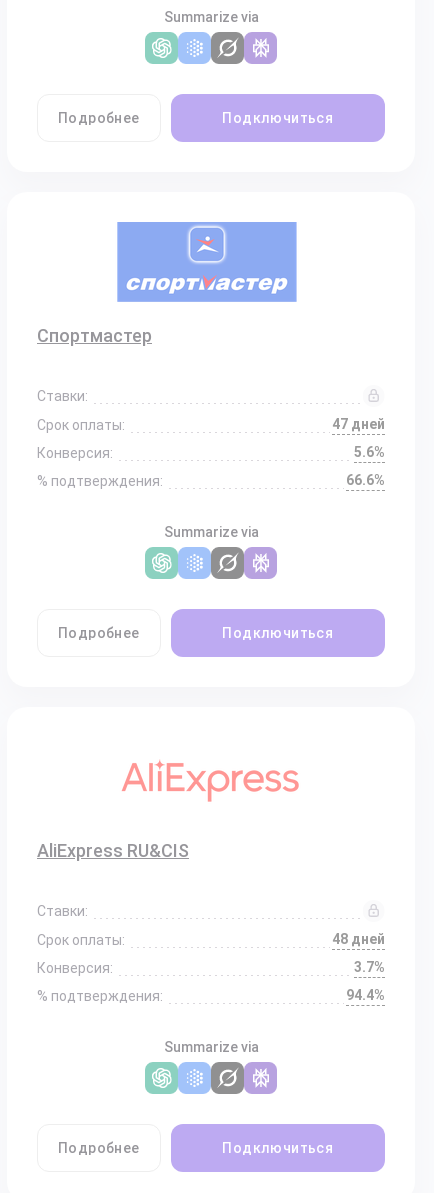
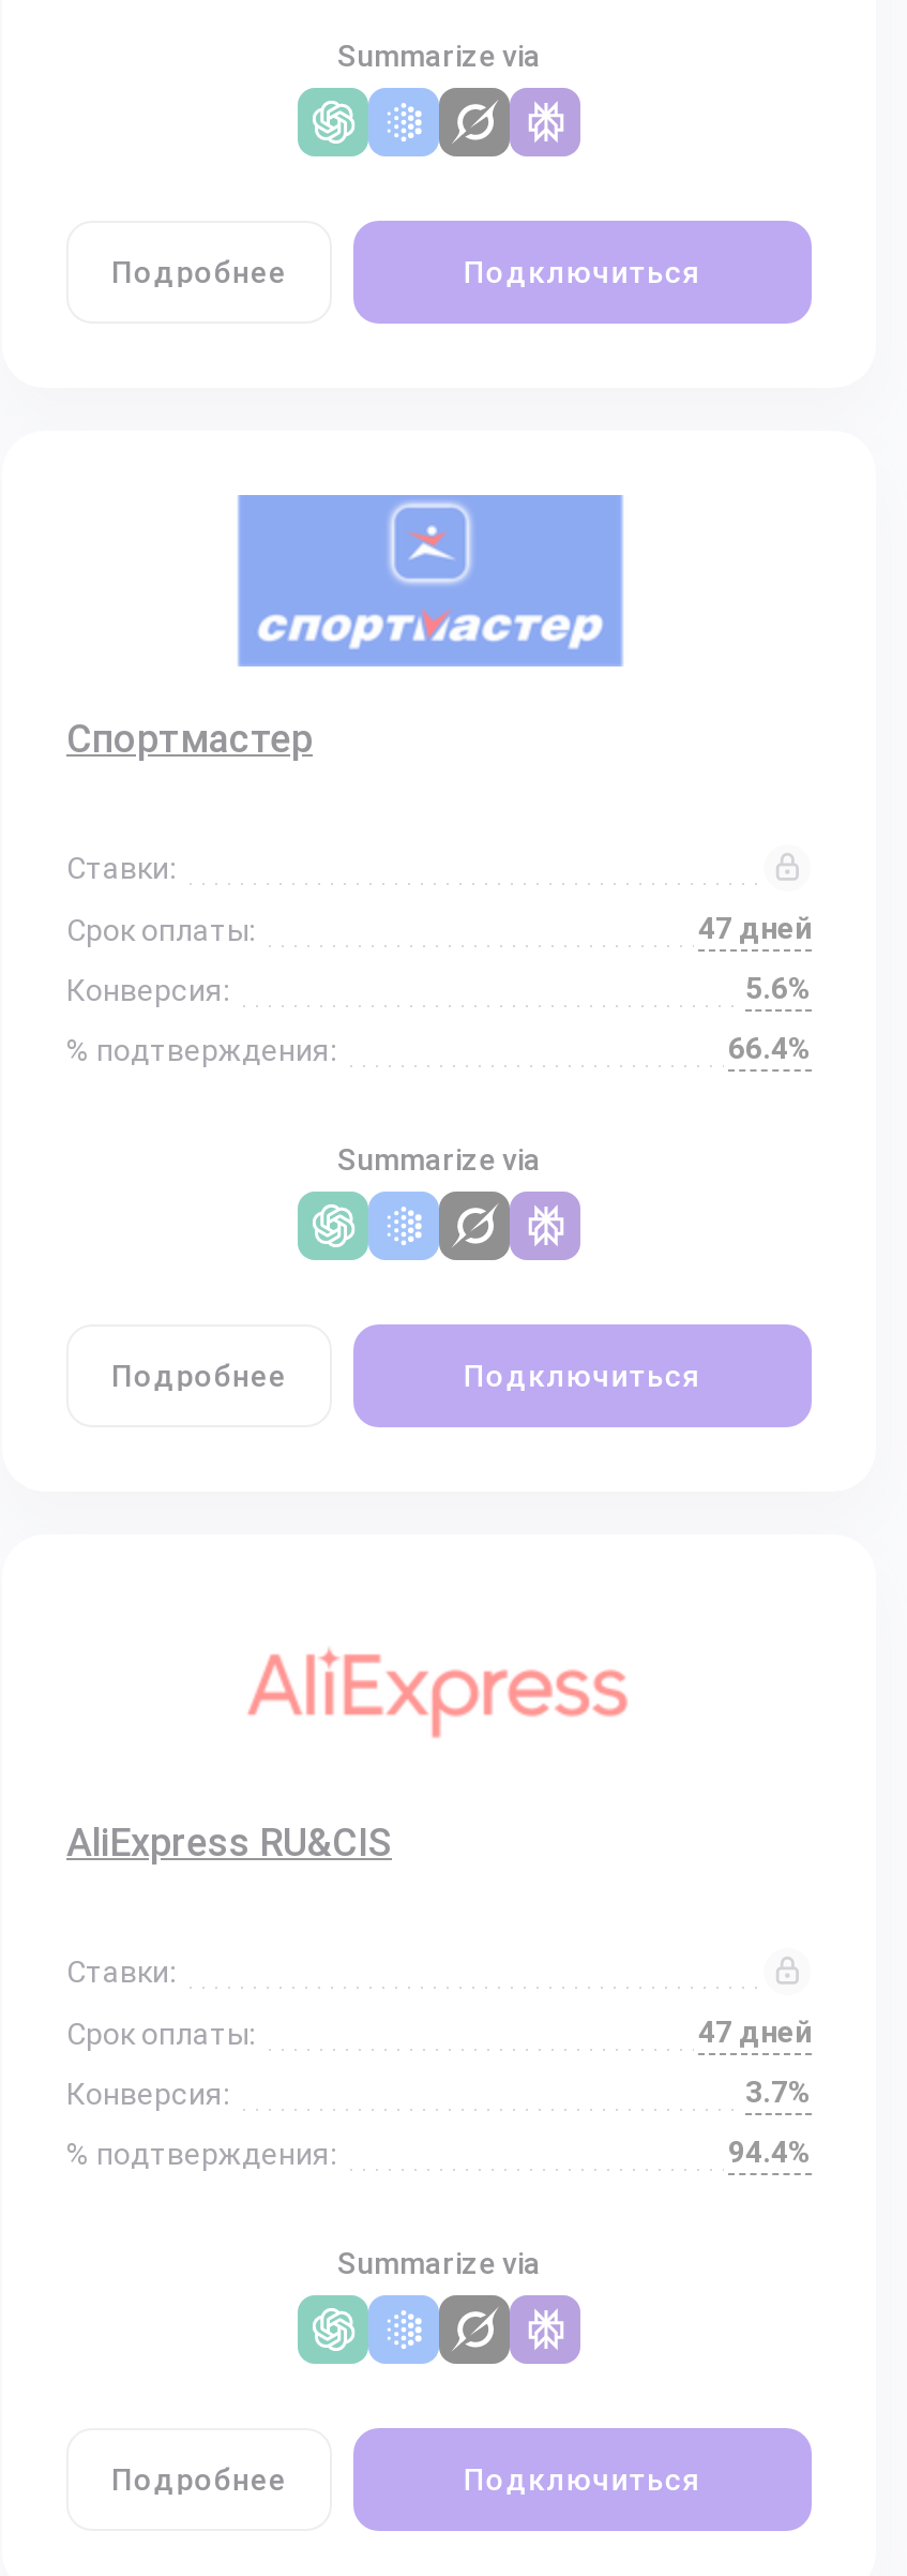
- 66.6%
+ 66.4%

- 48 дней
+ 47 дней
